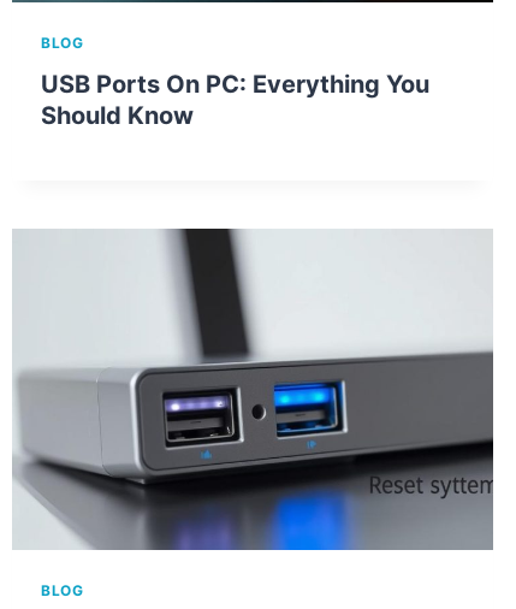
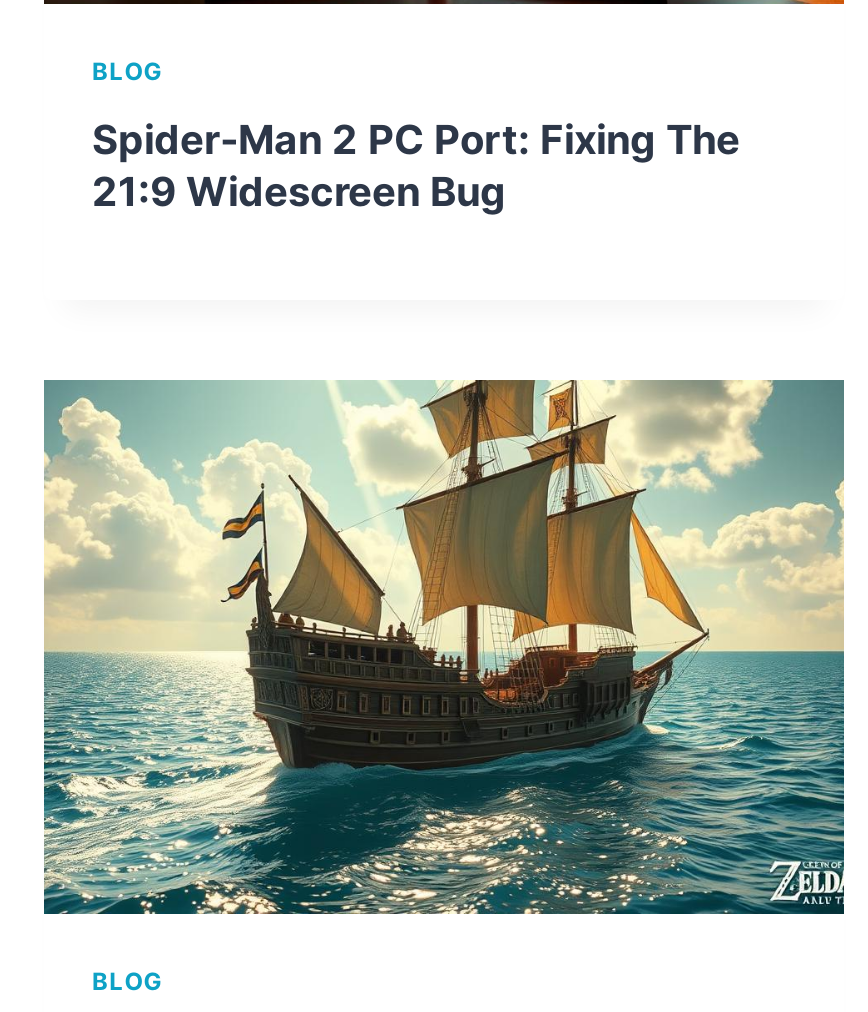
- USB Ports On PC: Everything You
- Should Know
+ Spider-Man 2 PC Port: Fixing The
+ 21:9 Widescreen Bug

- [image]
+ [image]
